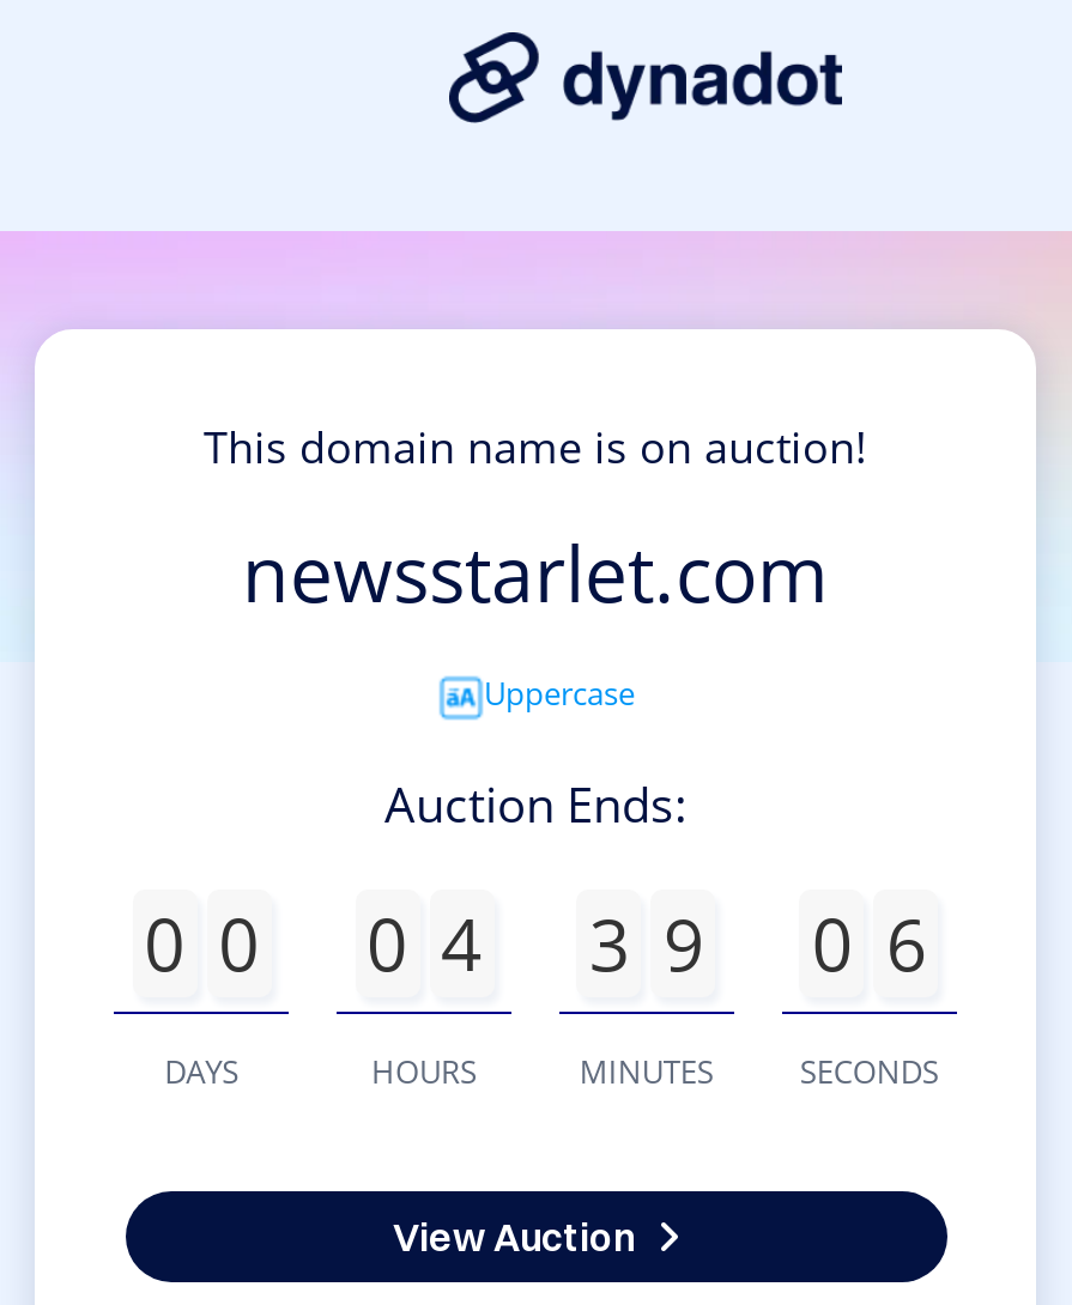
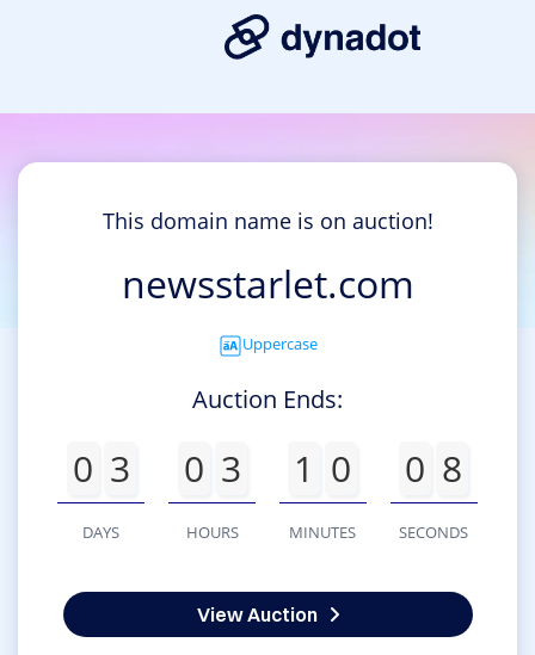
- 0 0
+ 0 3

- 0 4
+ 0 3

- 3 9
+ 1 0

- 0 6
+ 0 8
